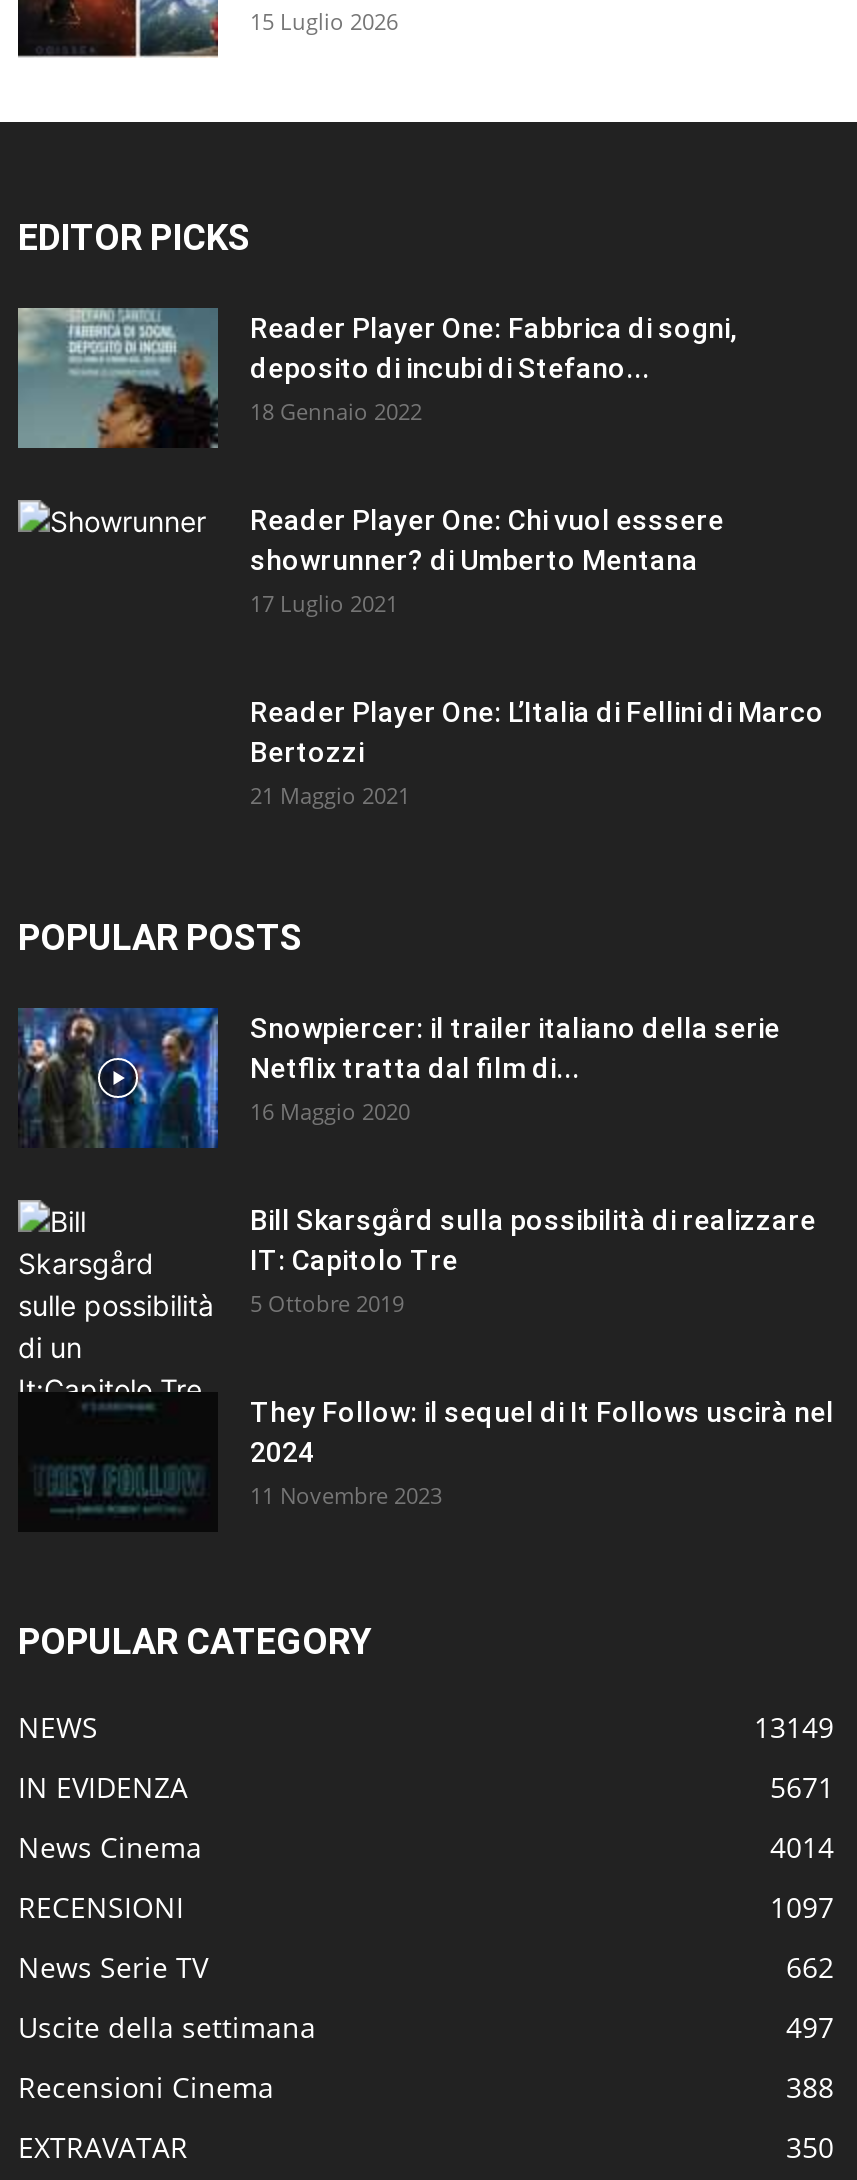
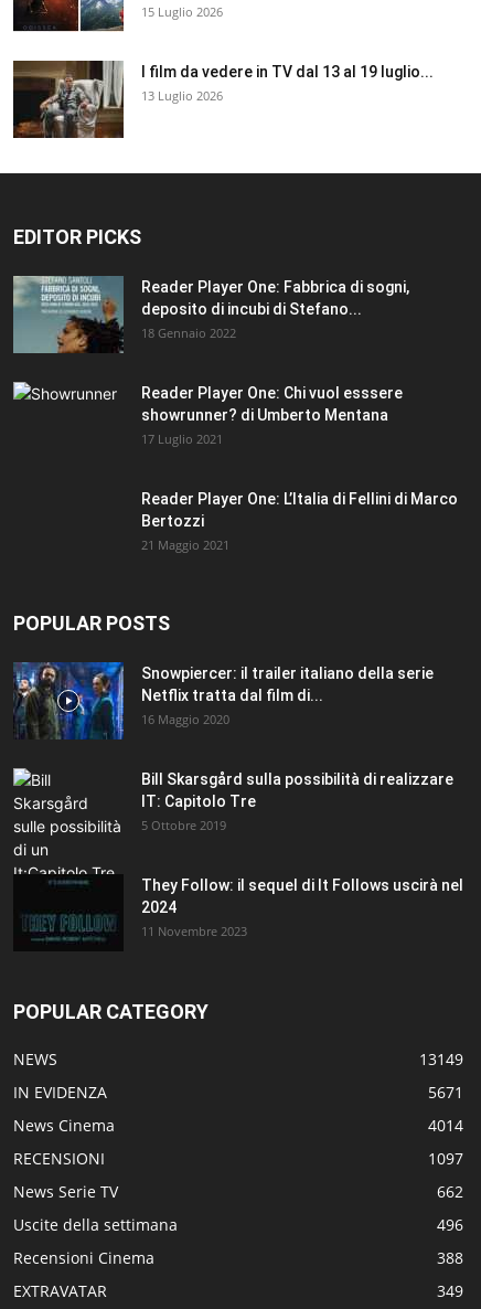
+ [image]
+ I film da vedere in TV dal 13 al 19 luglio...
+ 13 Luglio 2026

- 497
+ 496

- 350
+ 349
